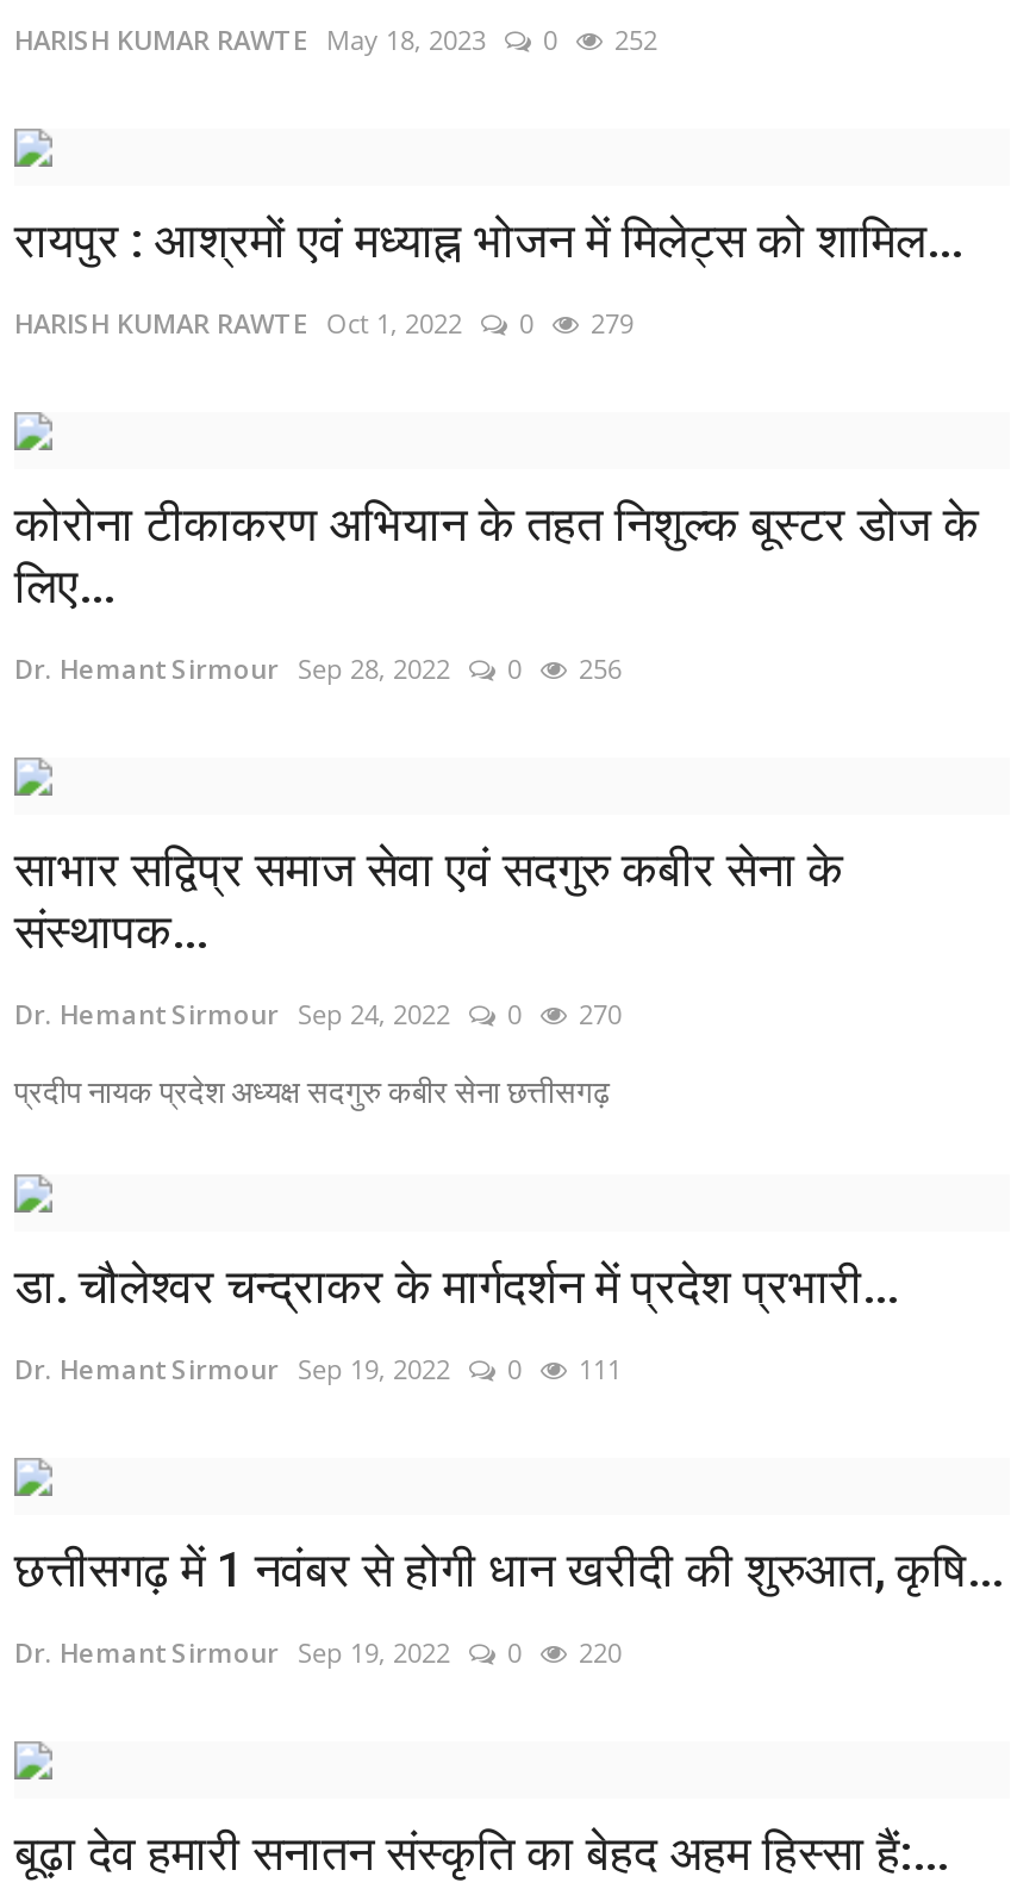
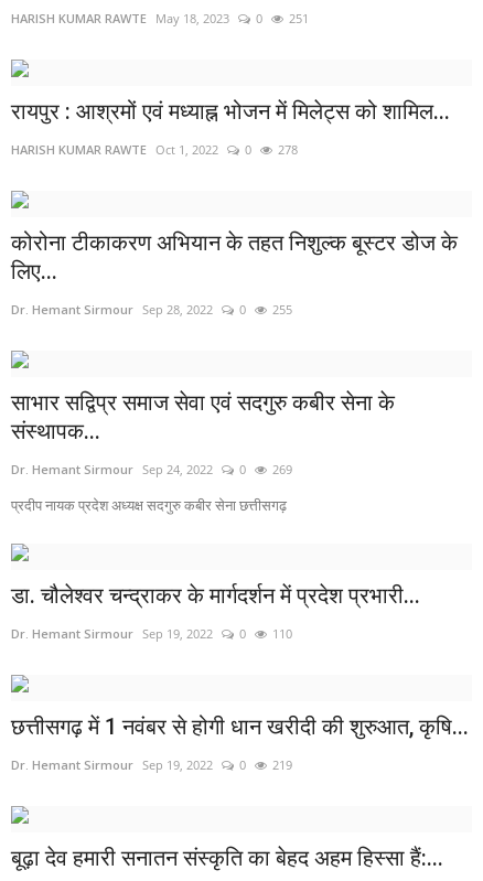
- HARISH KUMAR RAWTE May 18, 2023 0 252
+ HARISH KUMAR RAWTE May 18, 2023 0 251

- HARISH KUMAR RAWTE Oct 1, 2022 0 279
+ HARISH KUMAR RAWTE Oct 1, 2022 0 278

- Dr. Hemant Sirmour Sep 28, 2022 0 256
+ Dr. Hemant Sirmour Sep 28, 2022 0 255

- Dr. Hemant Sirmour Sep 24, 2022 0 270
+ Dr. Hemant Sirmour Sep 24, 2022 0 269

- Dr. Hemant Sirmour Sep 19, 2022 0 111
+ Dr. Hemant Sirmour Sep 19, 2022 0 110

- Dr. Hemant Sirmour Sep 19, 2022 0 220
+ Dr. Hemant Sirmour Sep 19, 2022 0 219
